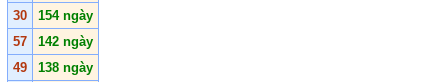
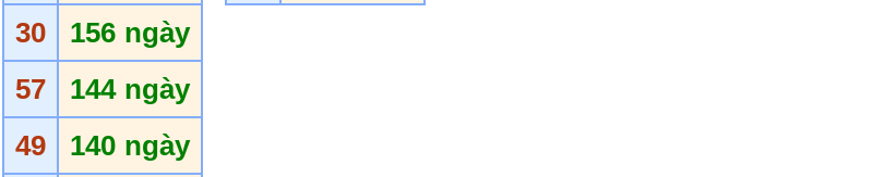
- 30 154 ngày
+ 30 156 ngày

- 57 142 ngày
+ 57 144 ngày

- 49 138 ngày
+ 49 140 ngày
